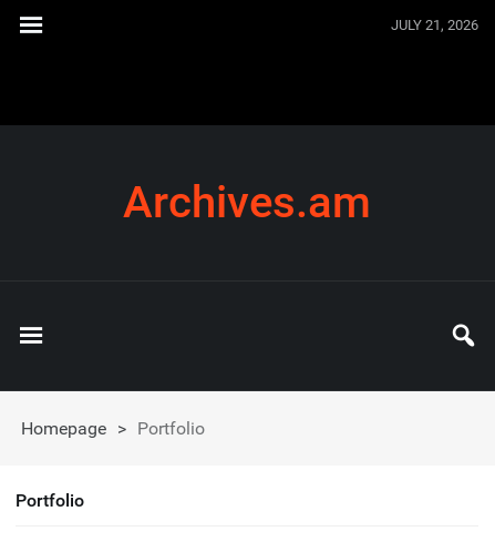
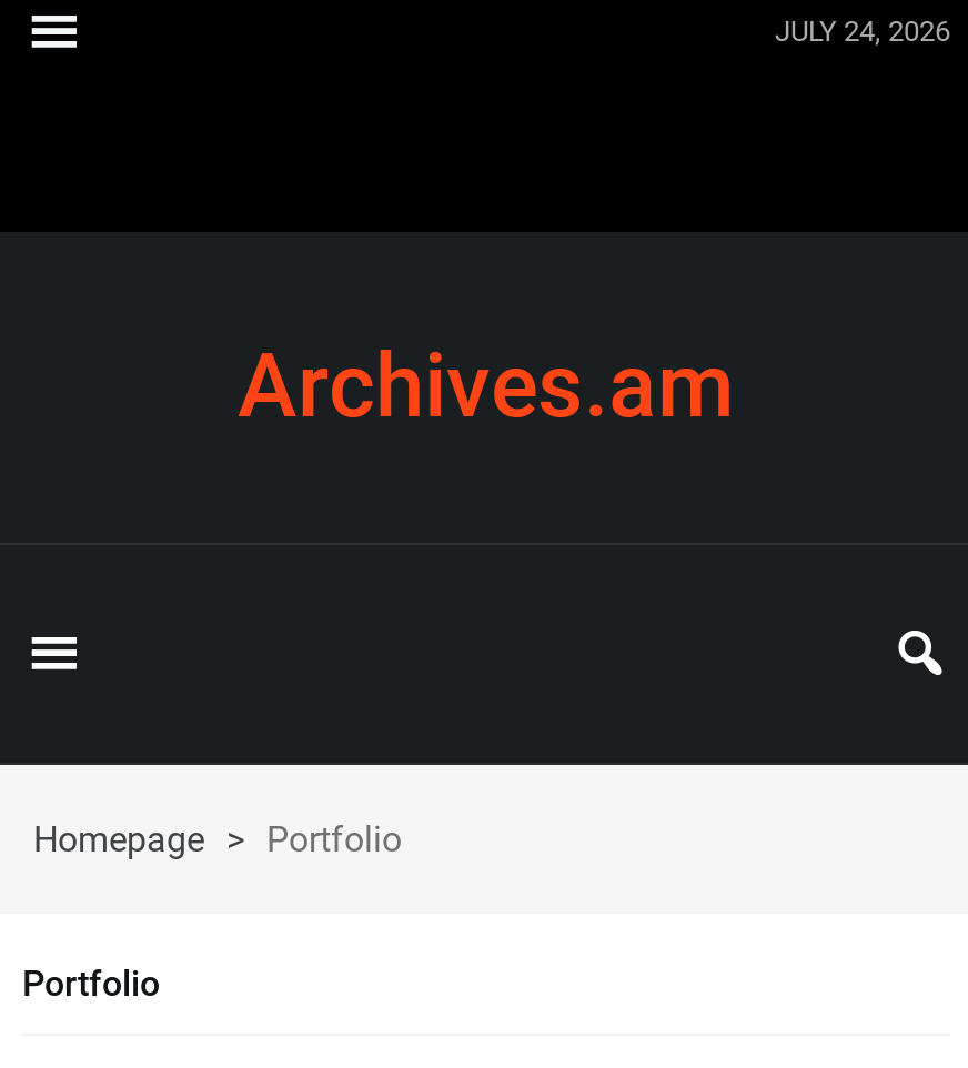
- JULY 21, 2026
+ JULY 24, 2026
